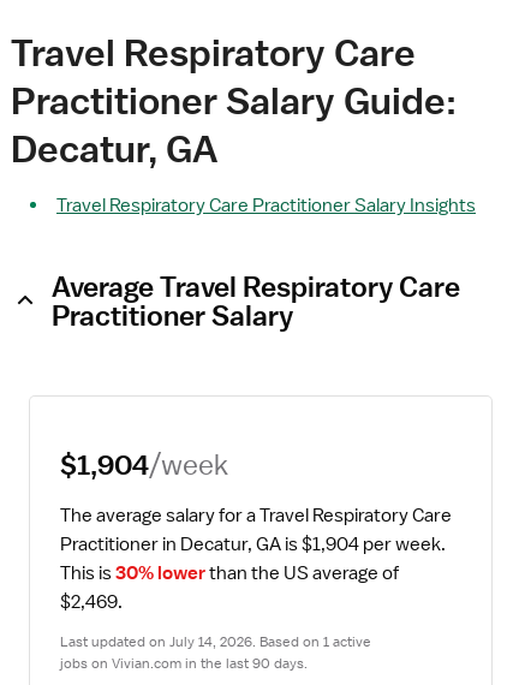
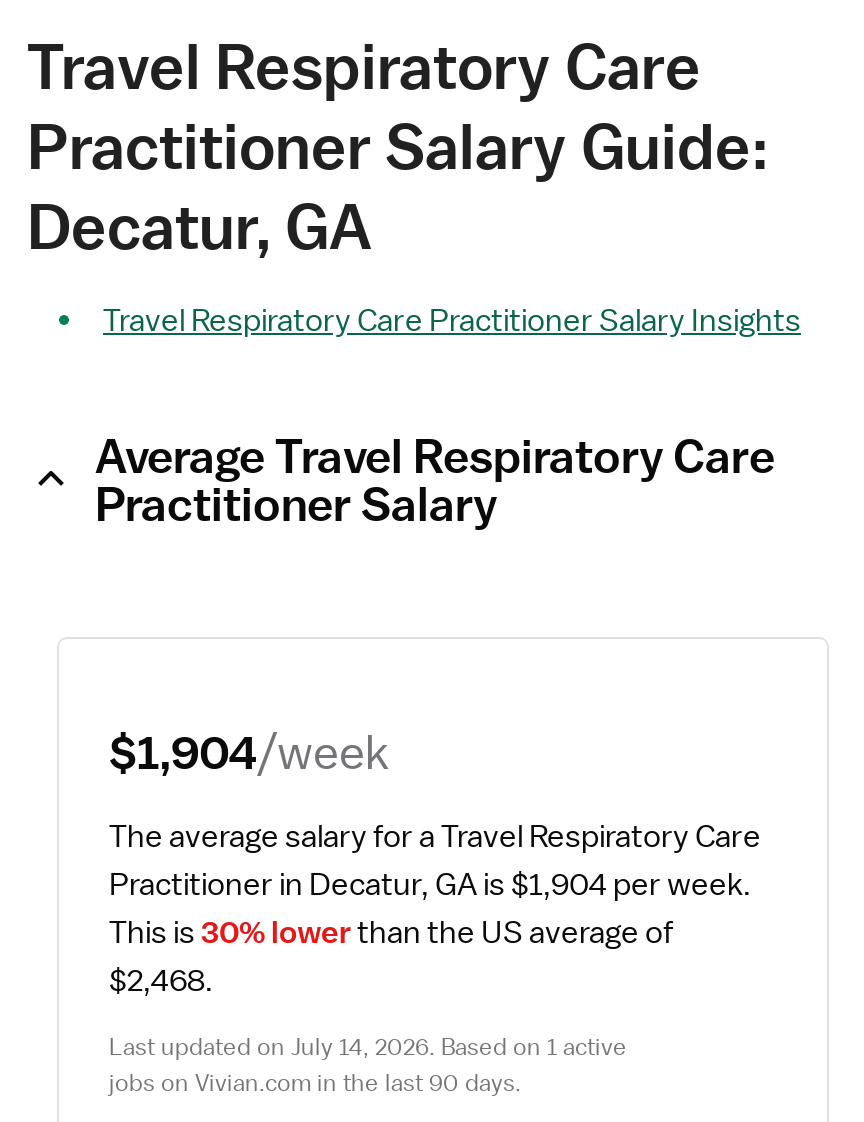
- $2,469.
+ $2,468.
